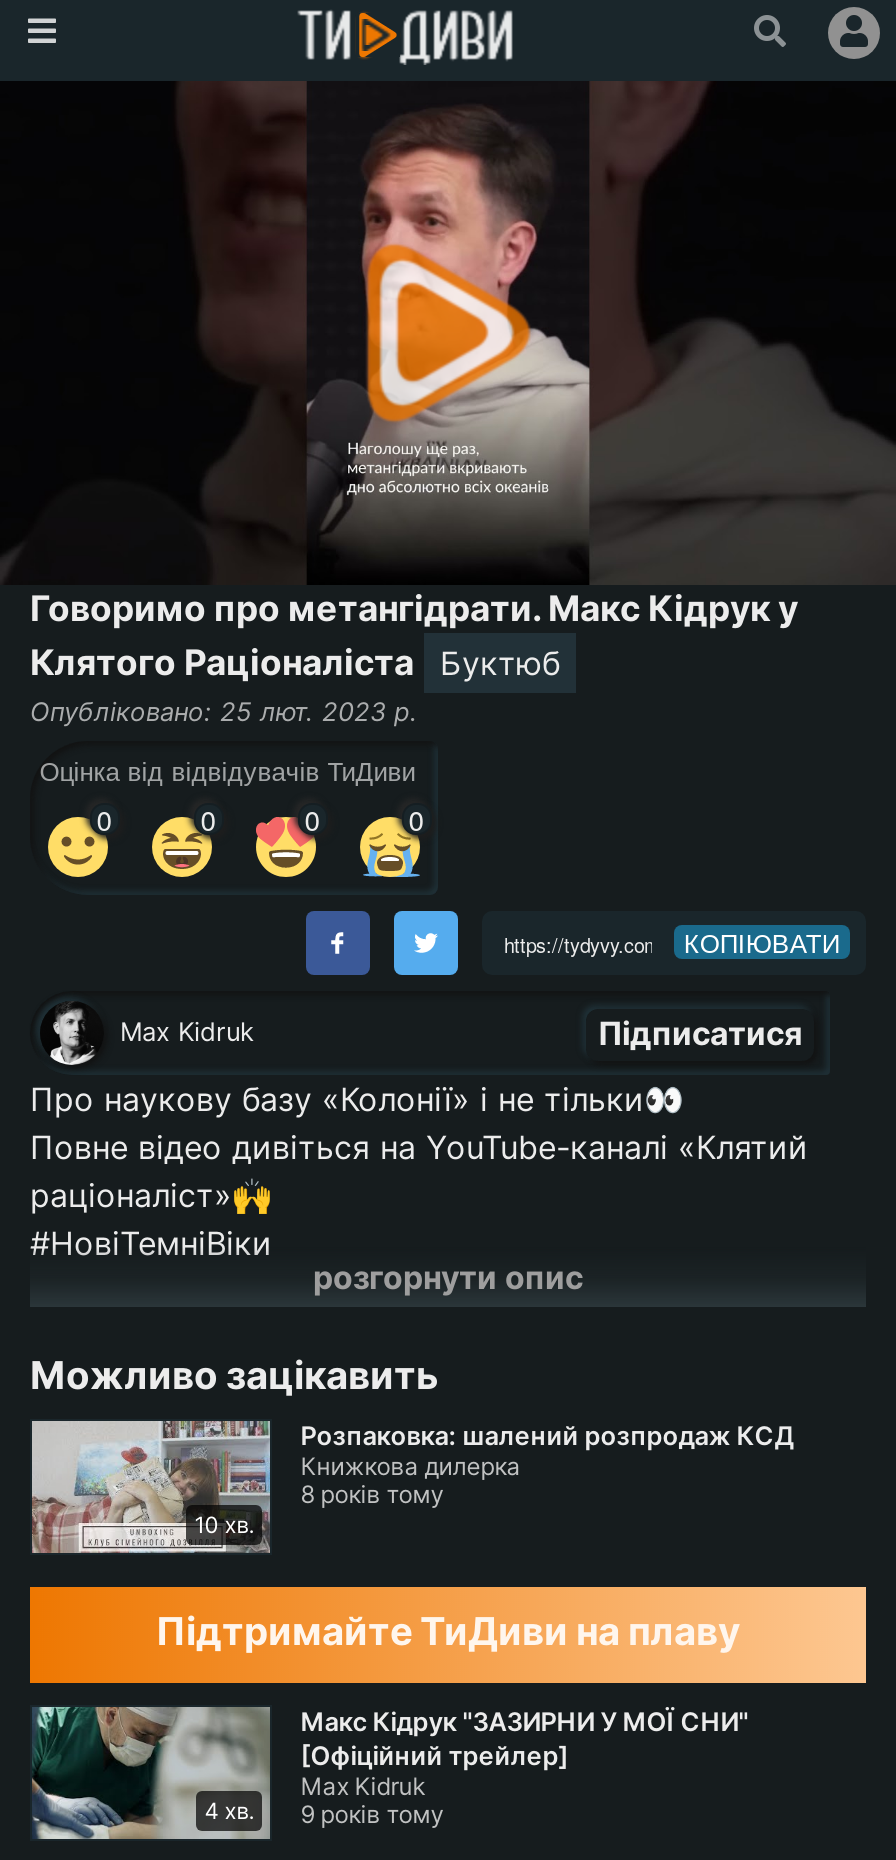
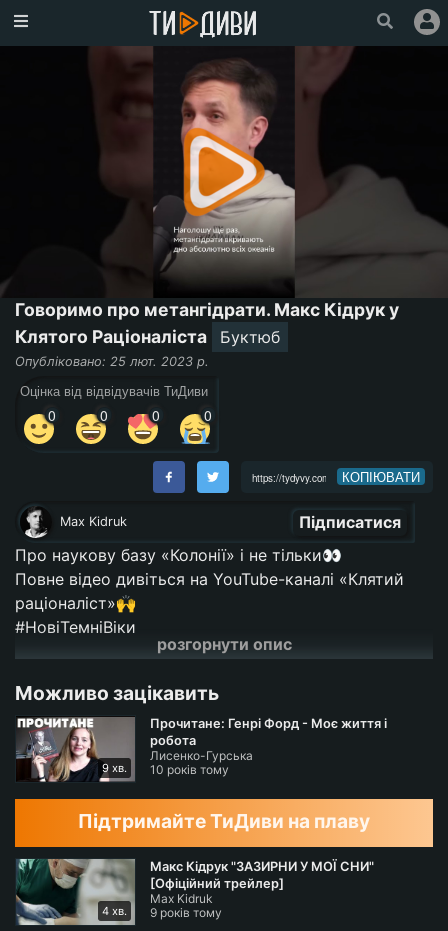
- [image]
- 10 хв.
+ [image]
+ 9 хв.

- Розпаковка: шалений розпродаж КСД
- Книжкова дилерка
- 8 років тому
+ Прочитане: Генрі Форд - Моє життя і
+ робота
+ Лисенко-Гурська
+ 10 років тому
